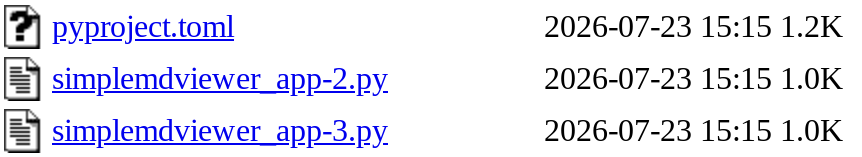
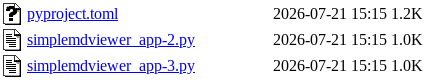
- 2026-07-23 15:15 1.2K
+ 2026-07-21 15:15 1.2K

- 2026-07-23 15:15 1.0K
+ 2026-07-21 15:15 1.0K

- 2026-07-23 15:15 1.0K
+ 2026-07-21 15:15 1.0K
